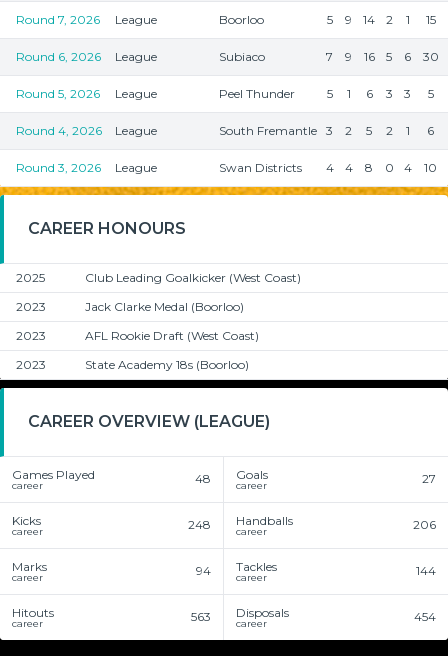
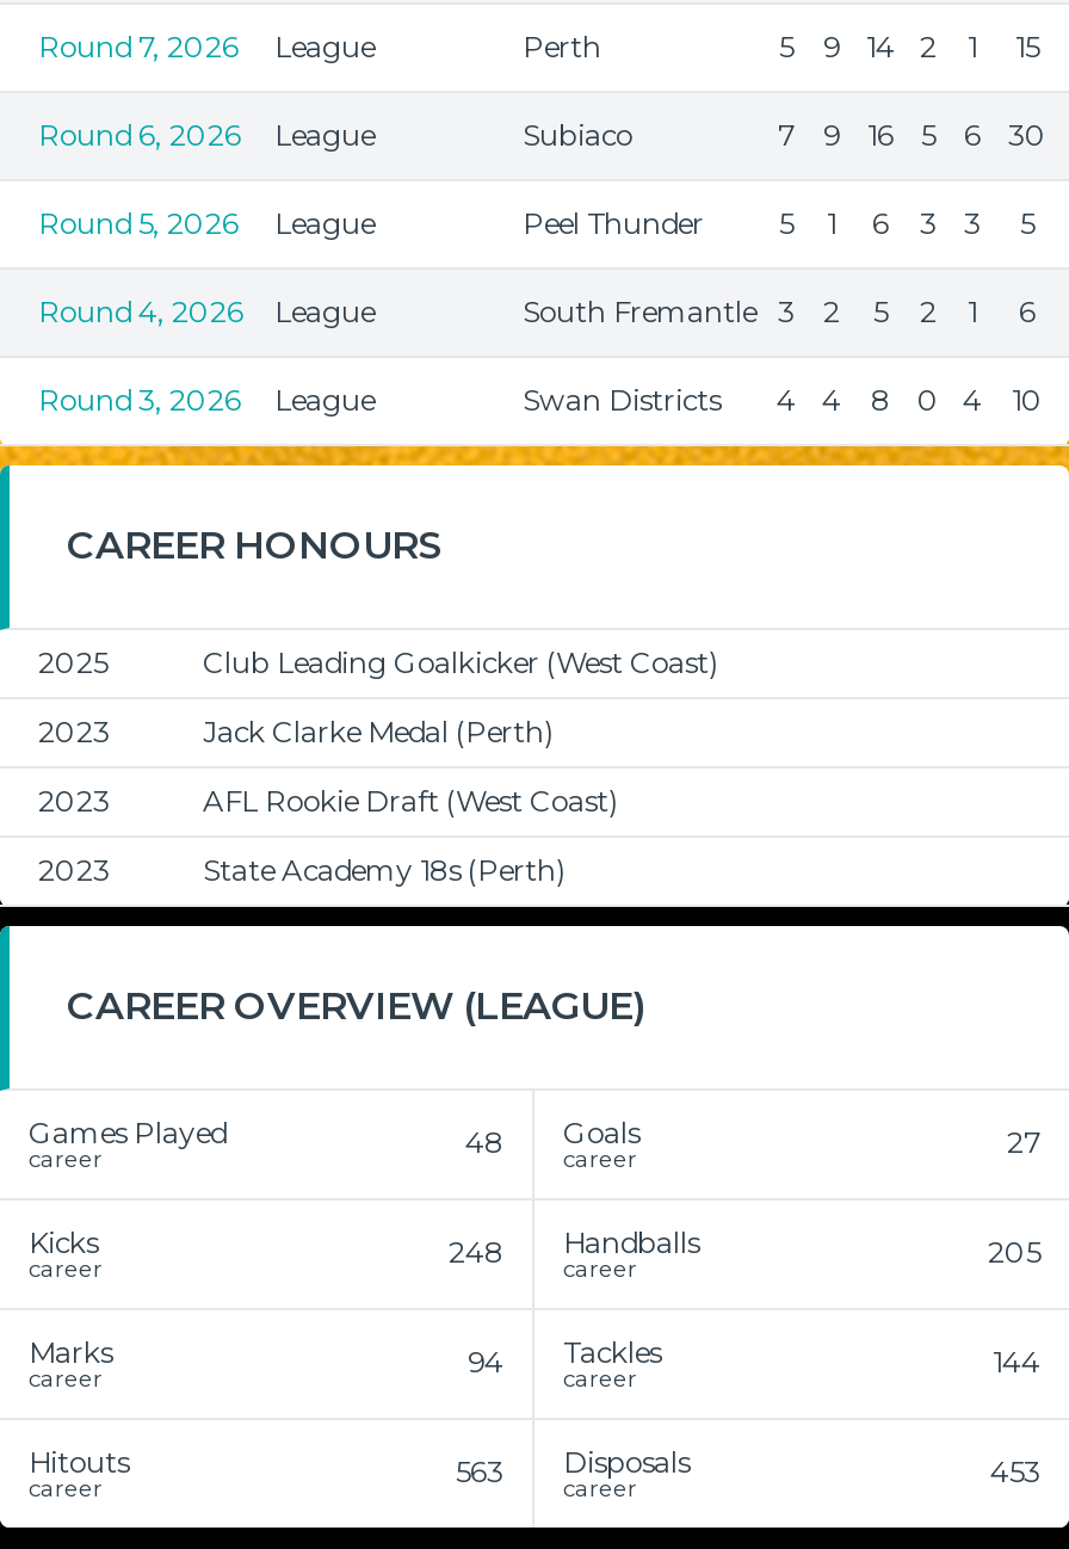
- Boorloo
+ Perth

- Jack Clarke Medal (Boorloo)
+ Jack Clarke Medal (Perth)

- State Academy 18s (Boorloo)
+ State Academy 18s (Perth)

- 206
+ 205

- 454
+ 453
